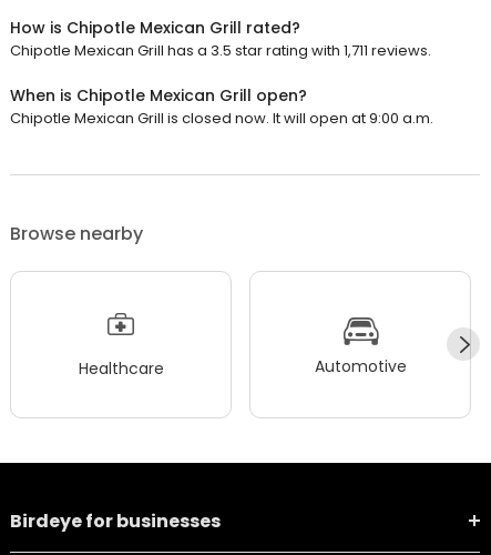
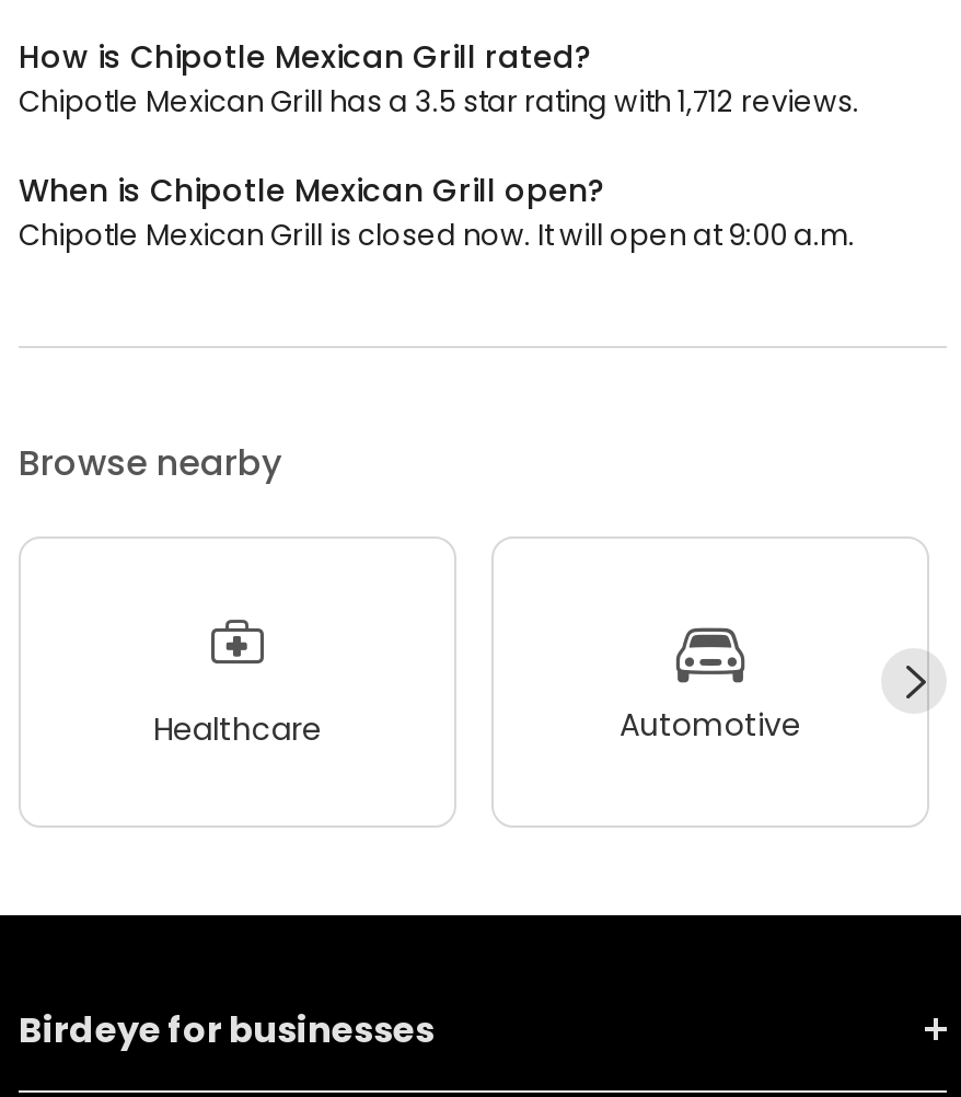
- Chipotle Mexican Grill has a 3.5 star rating with 1,711 reviews.
+ Chipotle Mexican Grill has a 3.5 star rating with 1,712 reviews.
